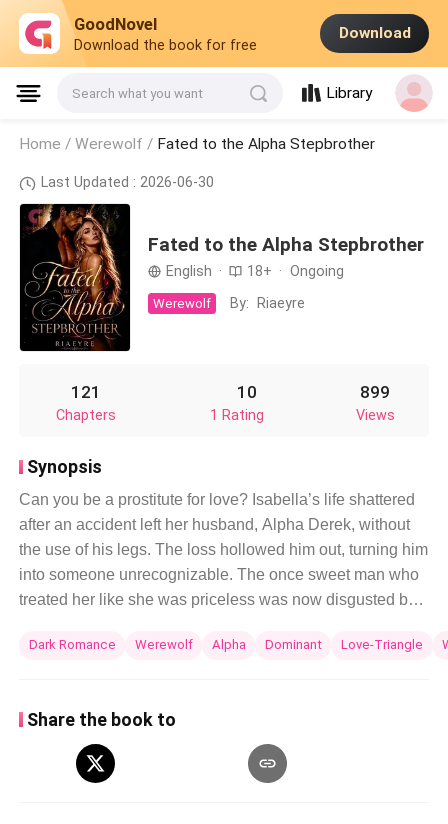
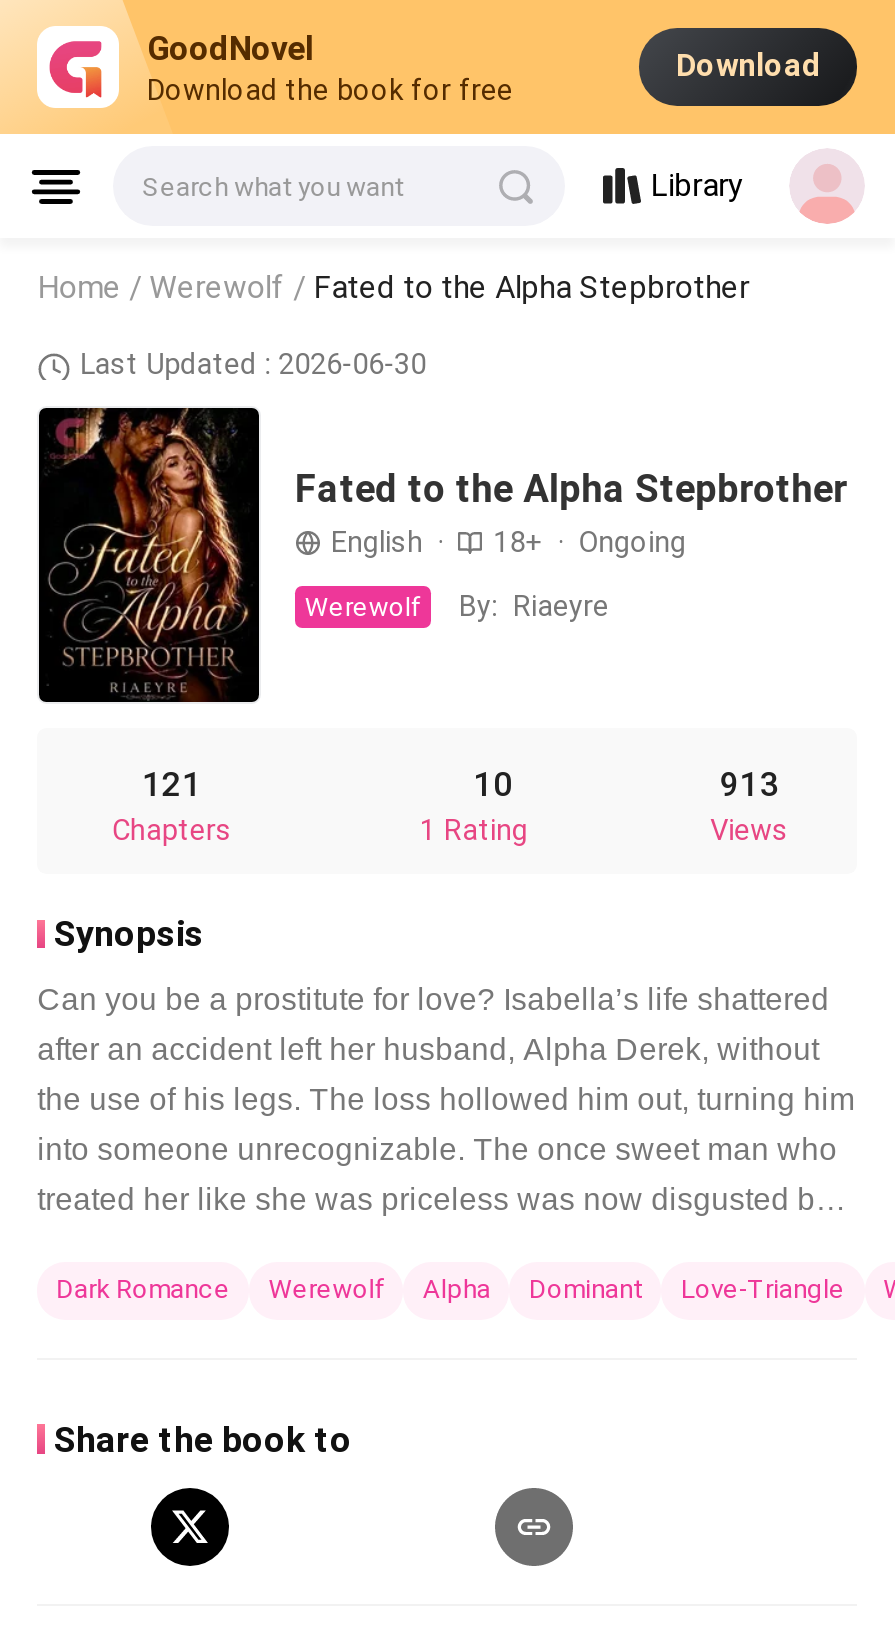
- 899
+ 913
